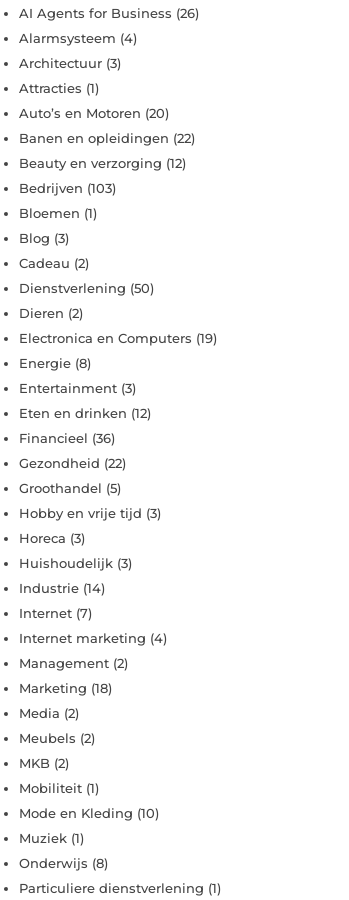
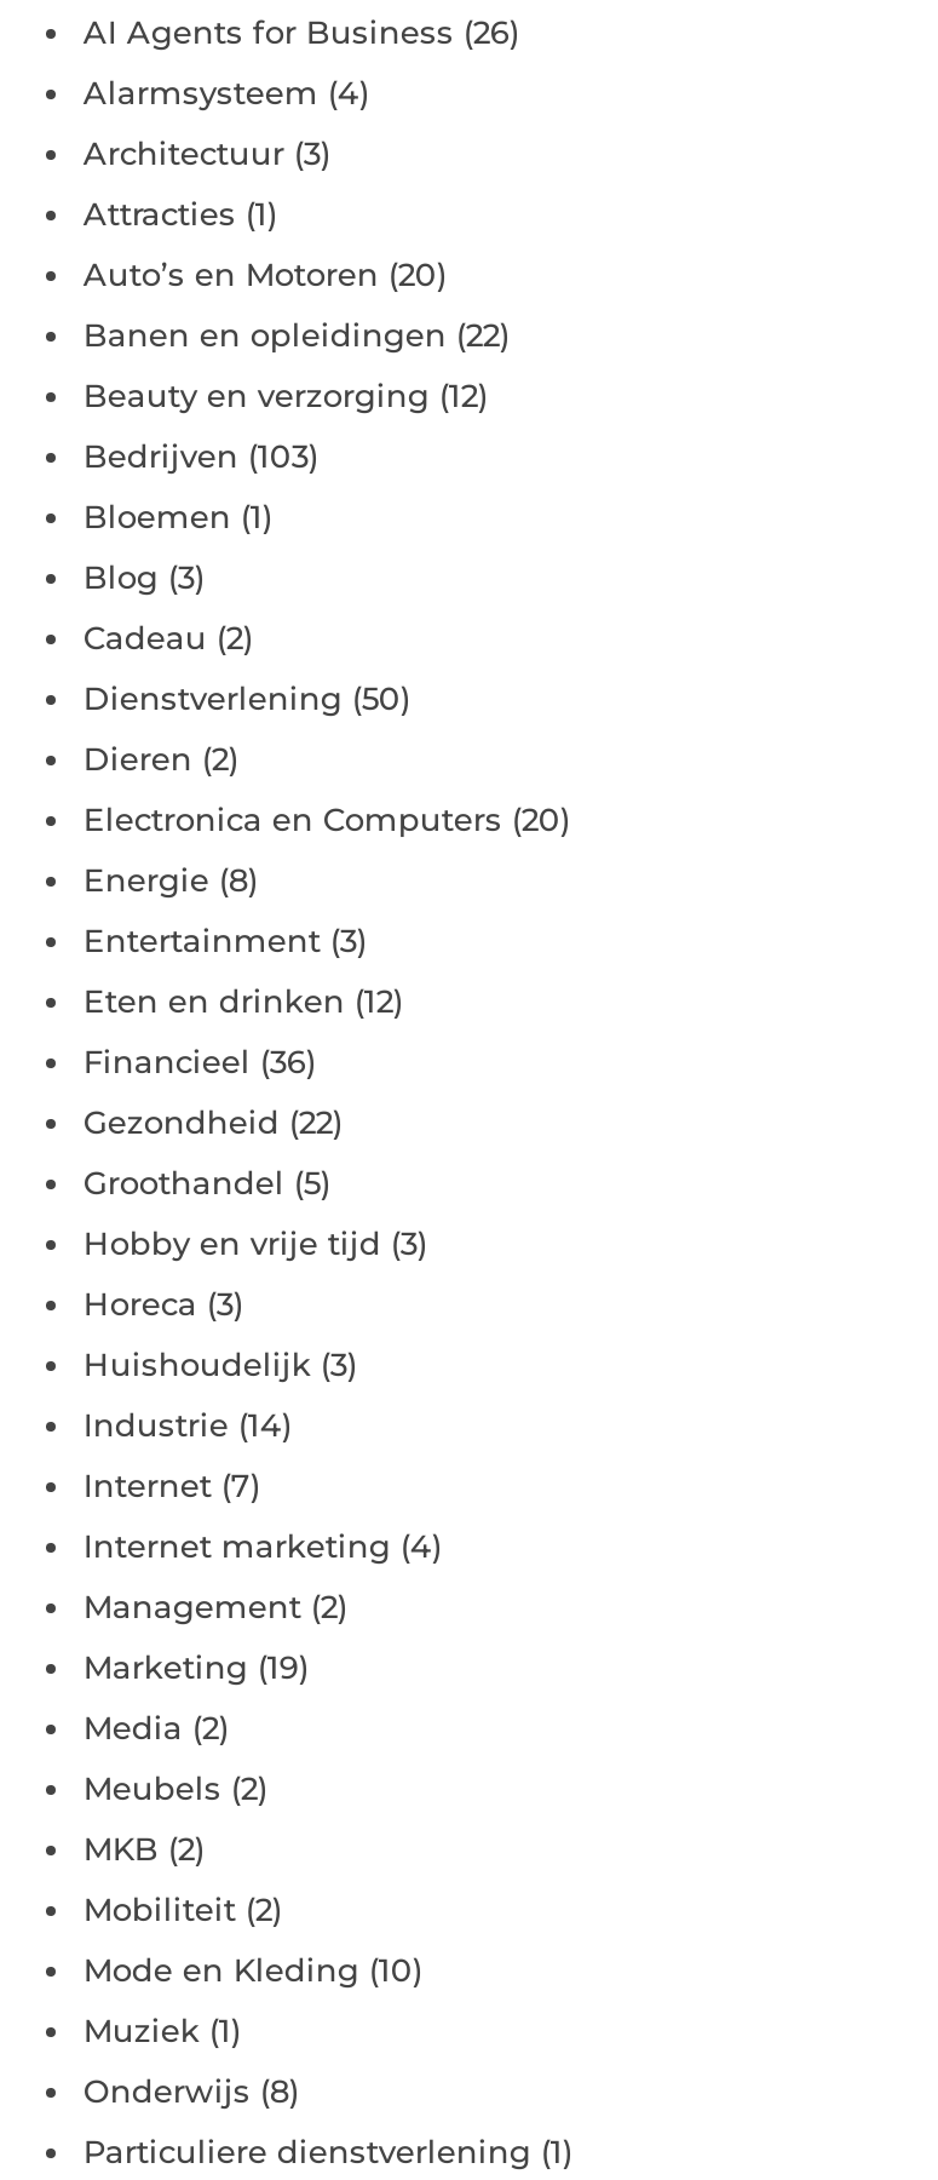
- Electronica en Computers (19)
+ Electronica en Computers (20)

- Marketing (18)
+ Marketing (19)

- Mobiliteit (1)
+ Mobiliteit (2)
